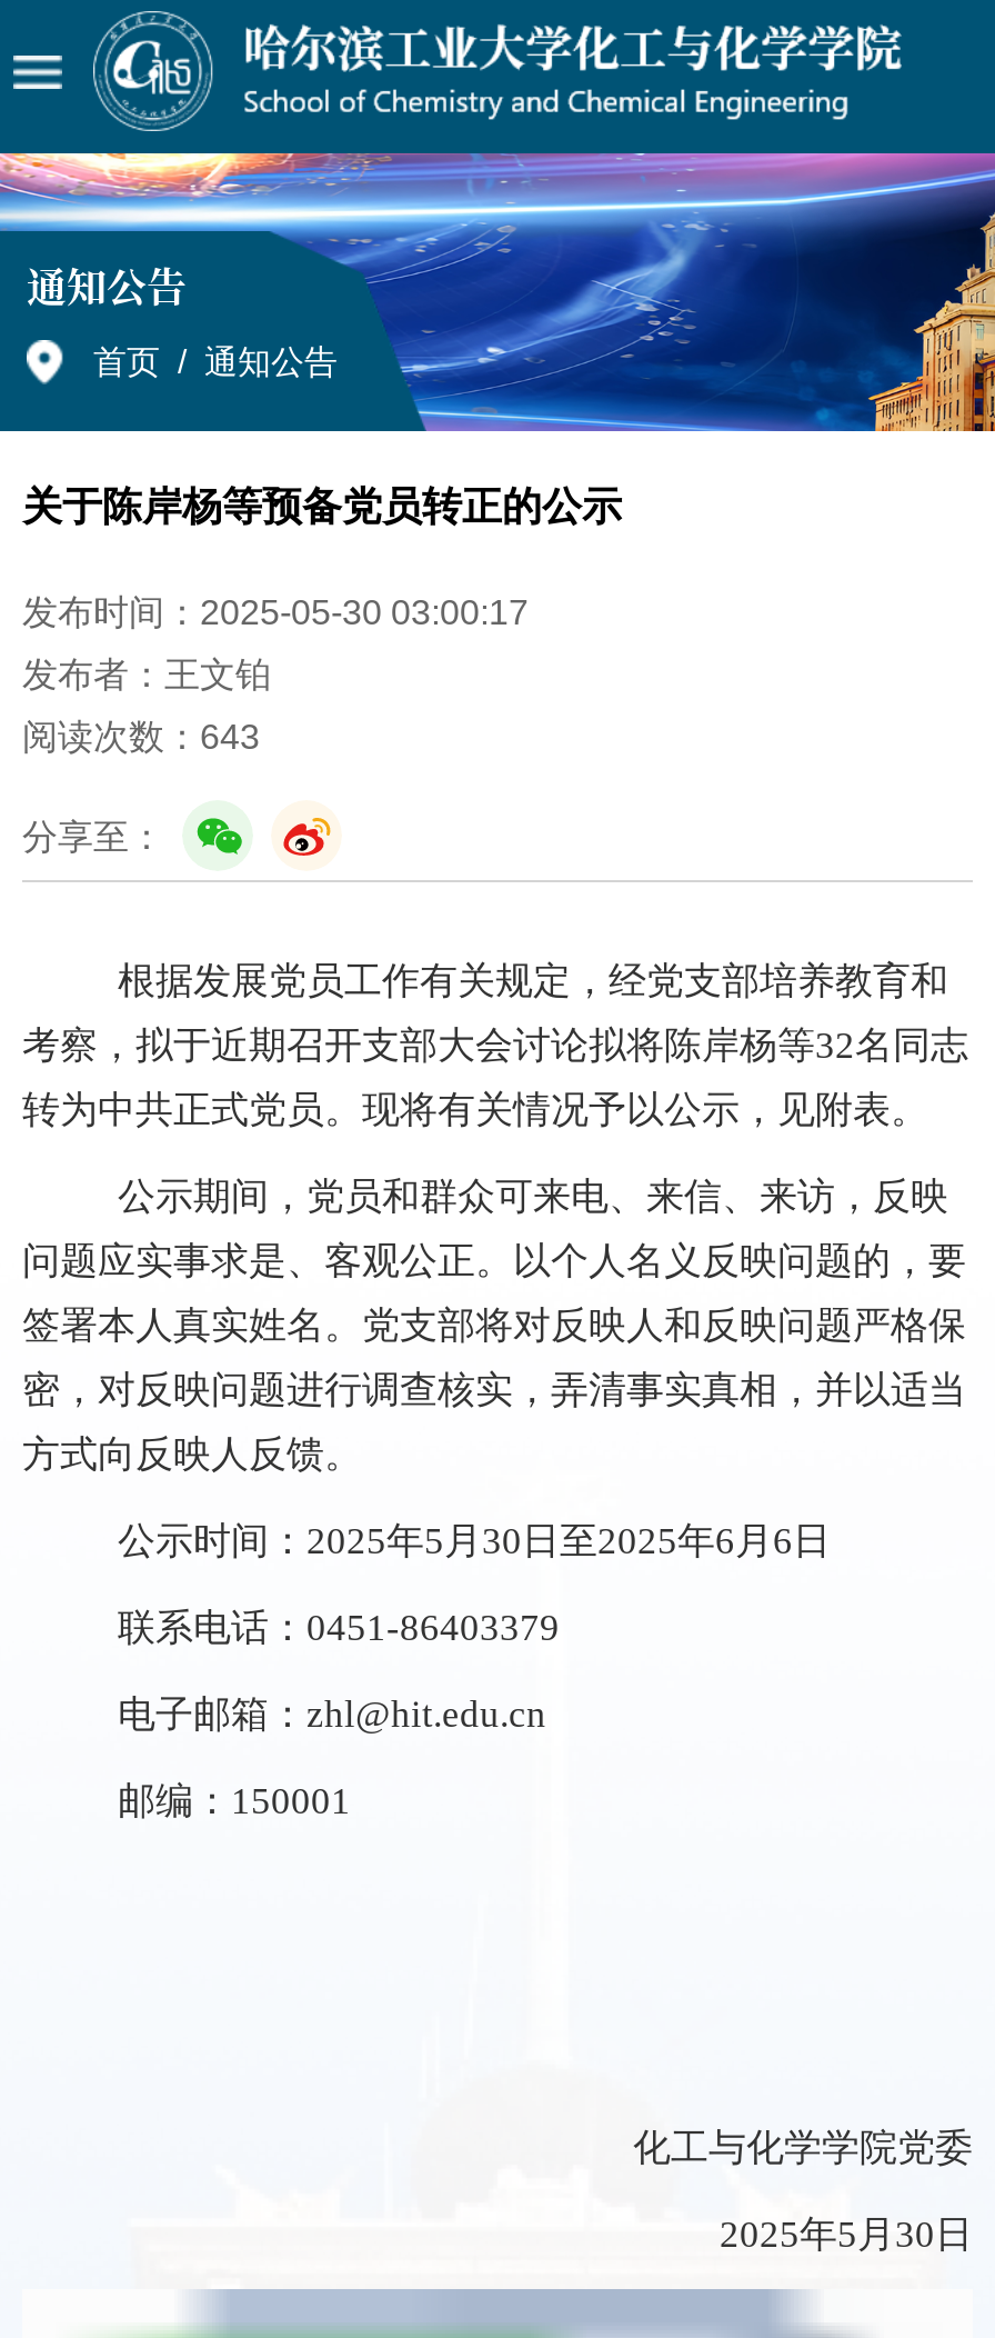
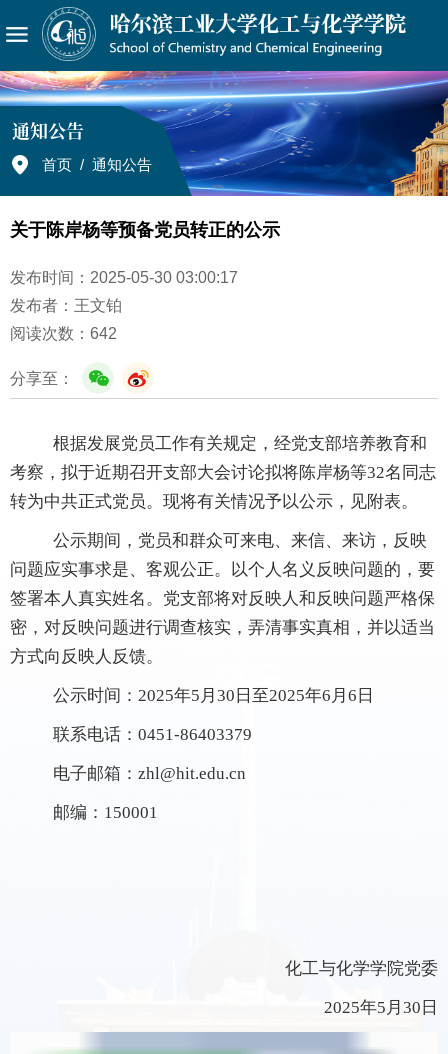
- 阅读次数：643
+ 阅读次数：642
